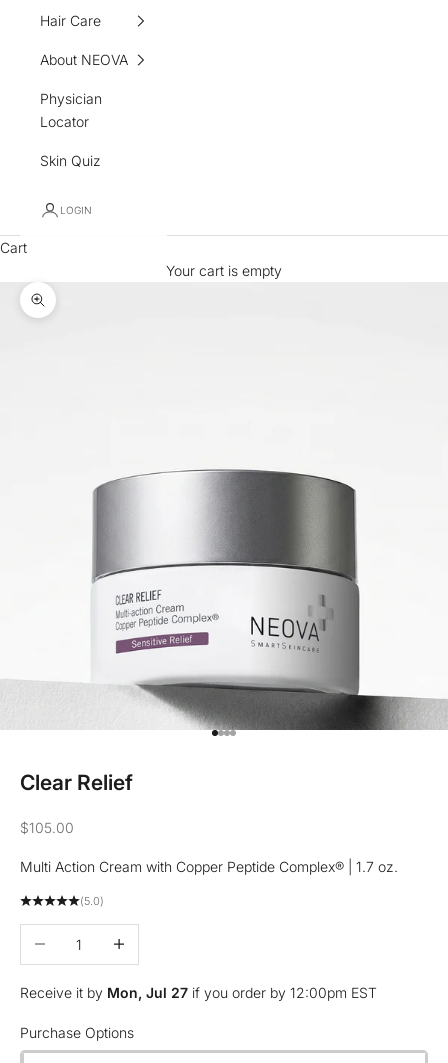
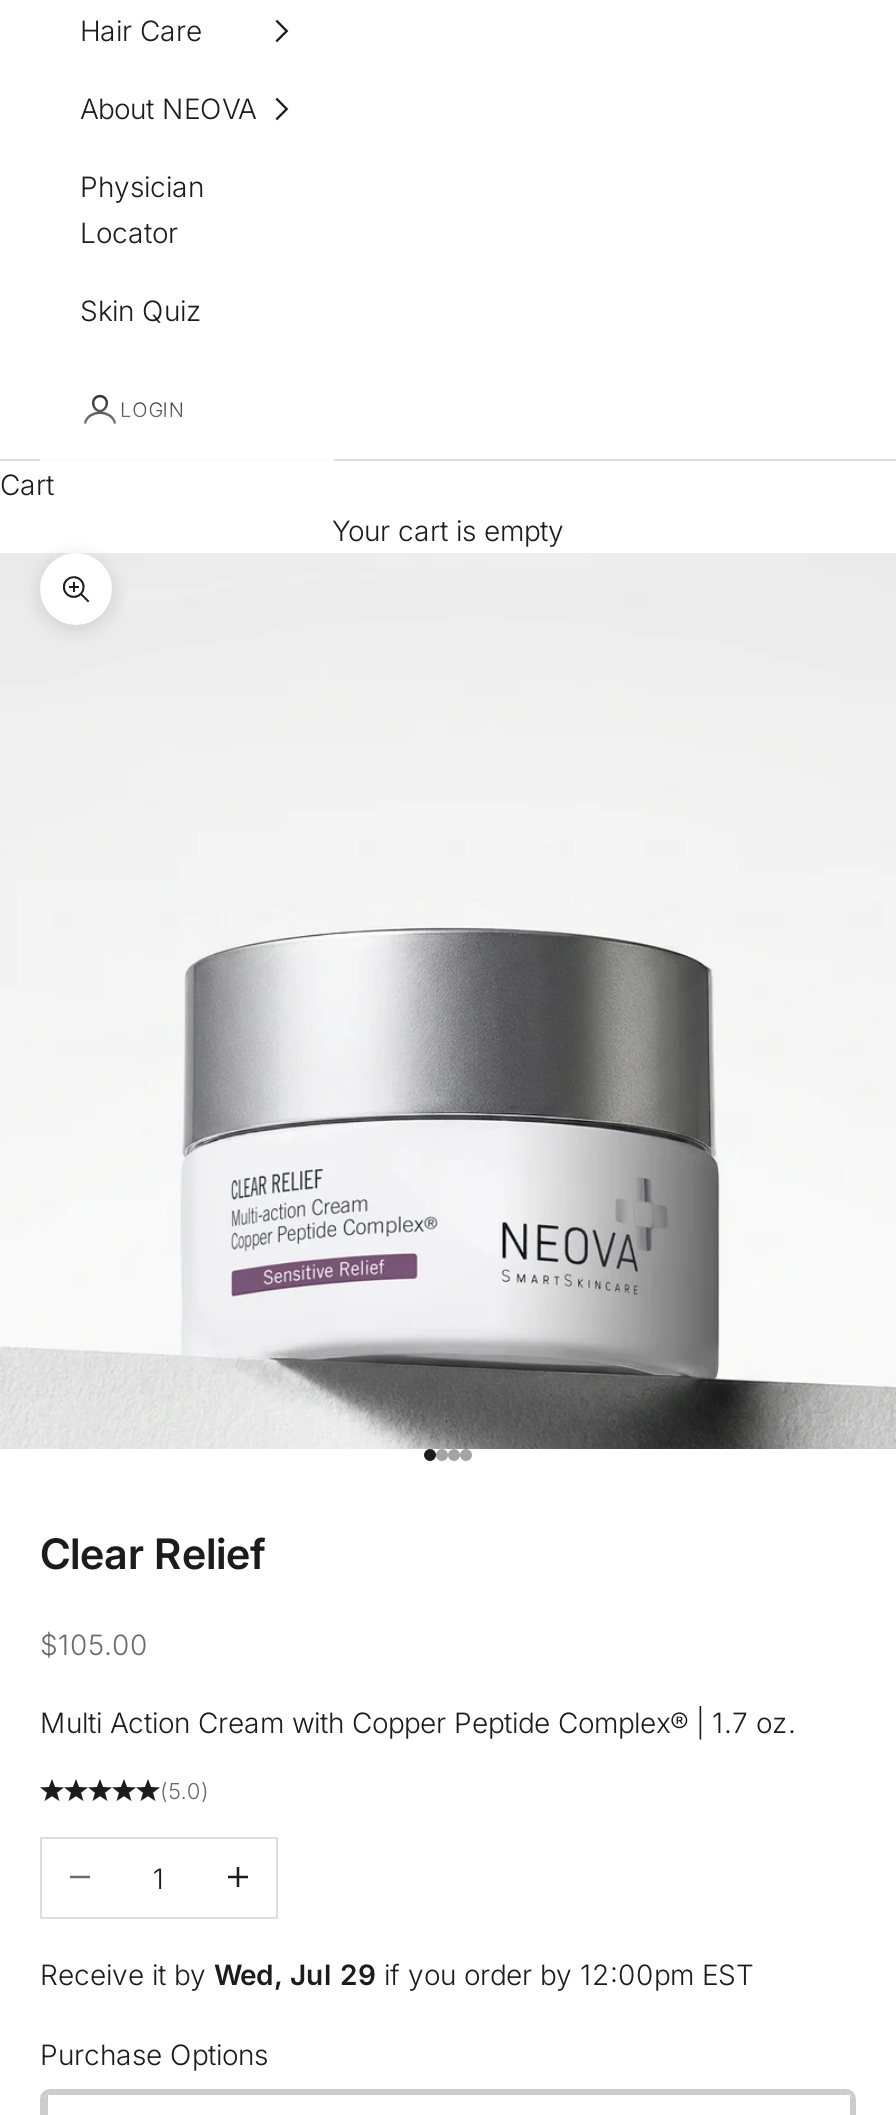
- Receive it by Mon, Jul 27 if you order by 12:00pm EST
+ Receive it by Wed, Jul 29 if you order by 12:00pm EST
